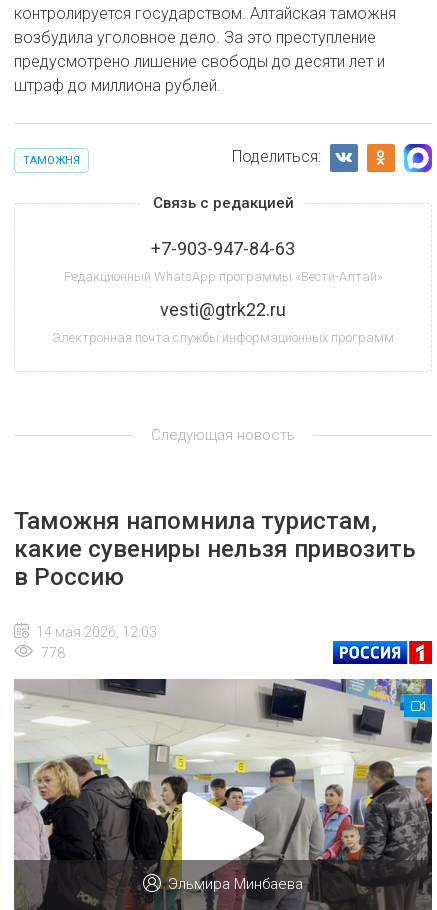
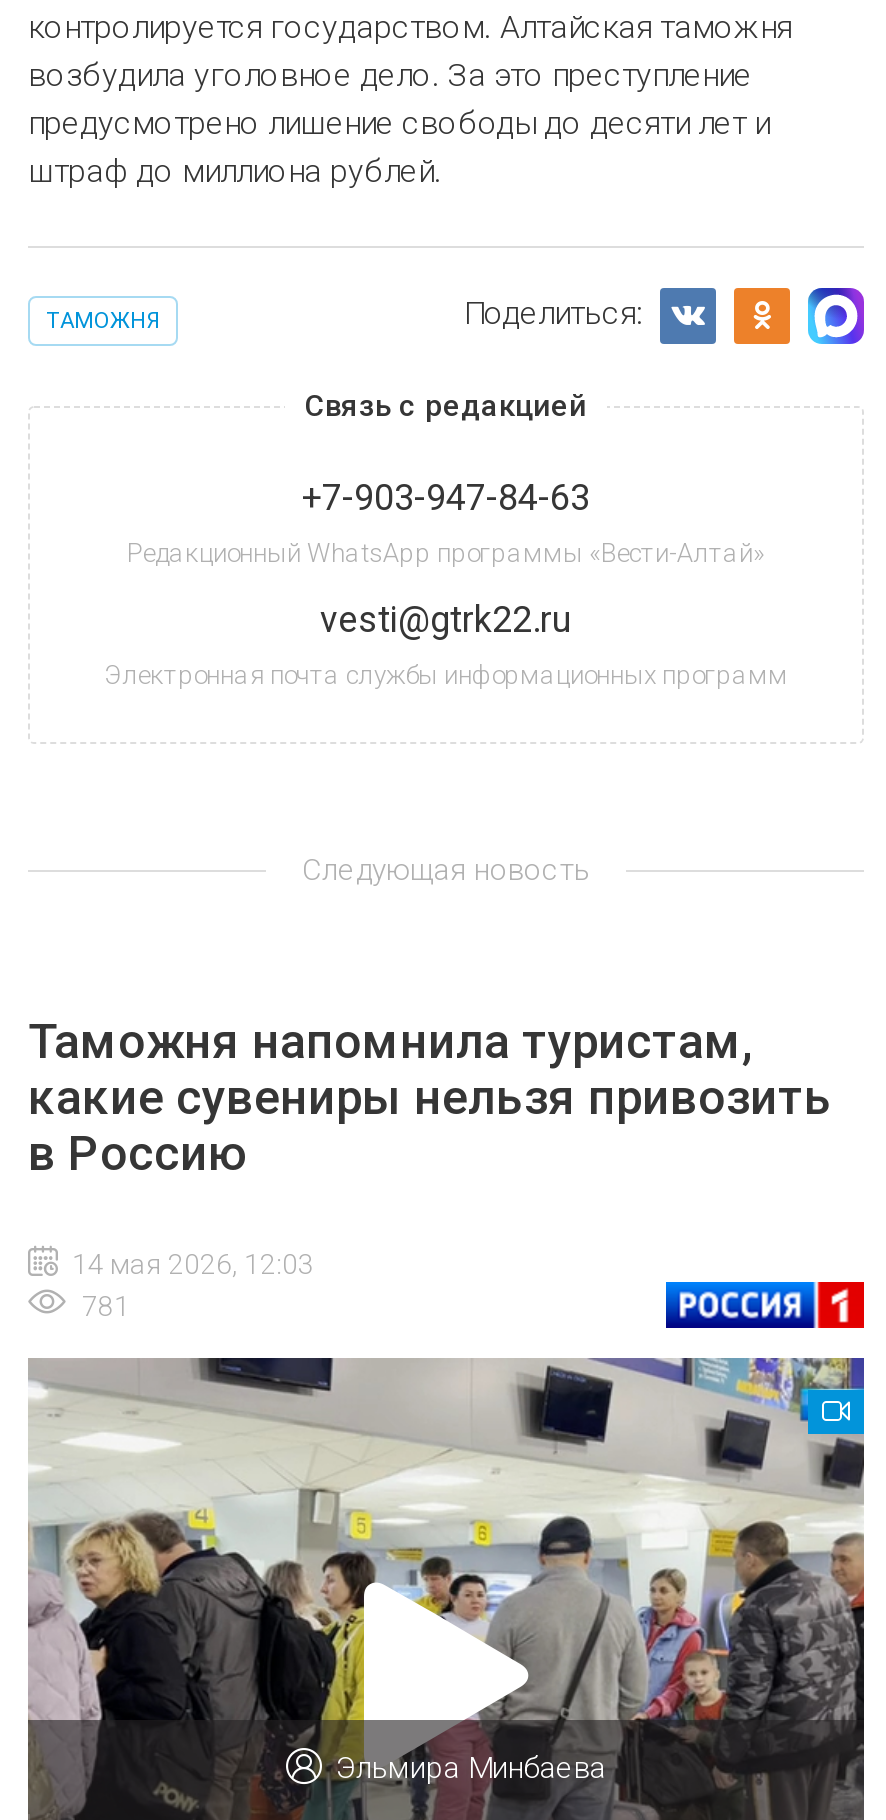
- 778
+ 781
